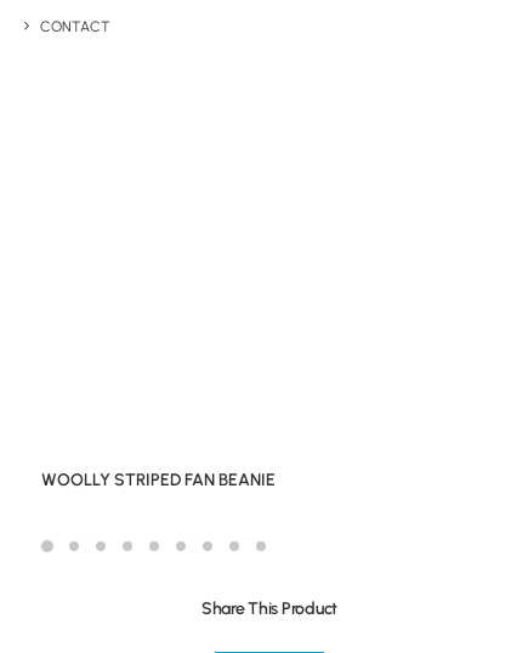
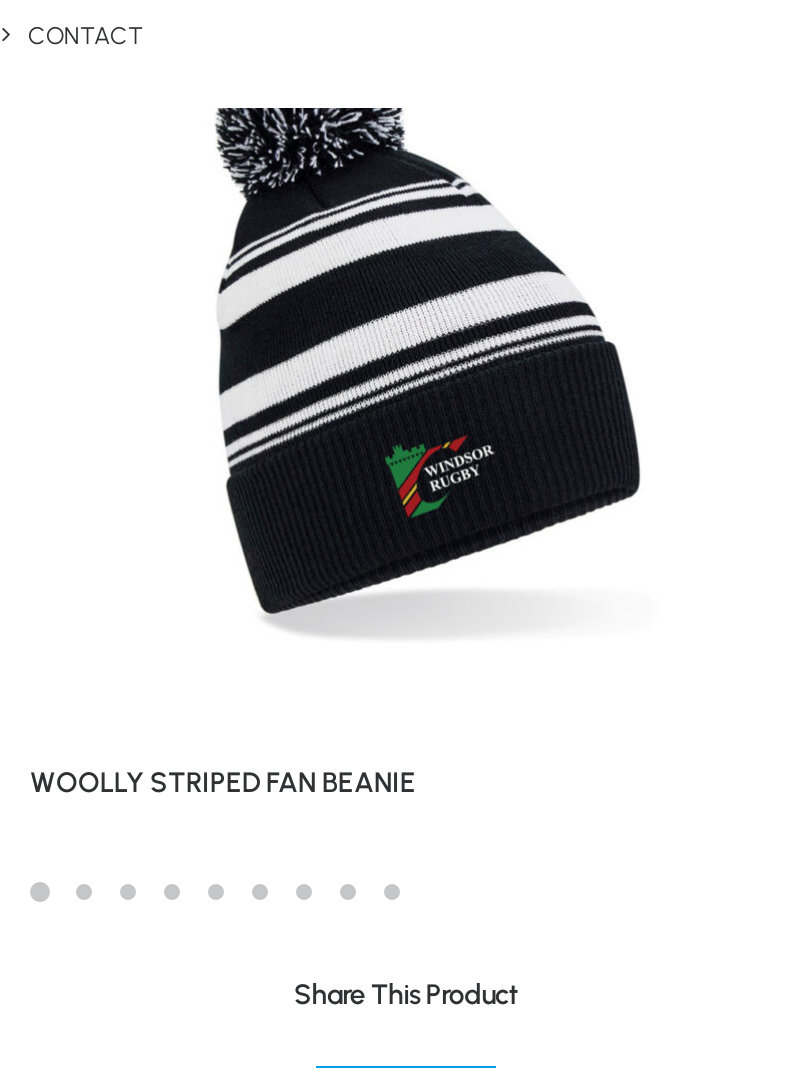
+ [image]
